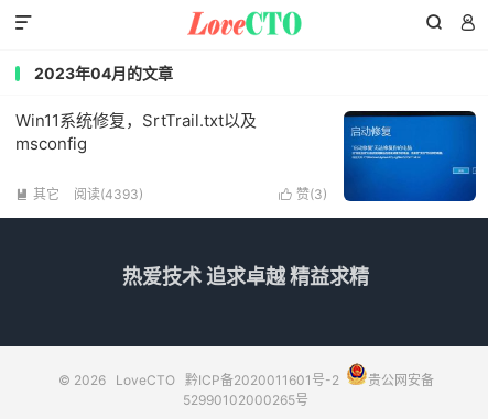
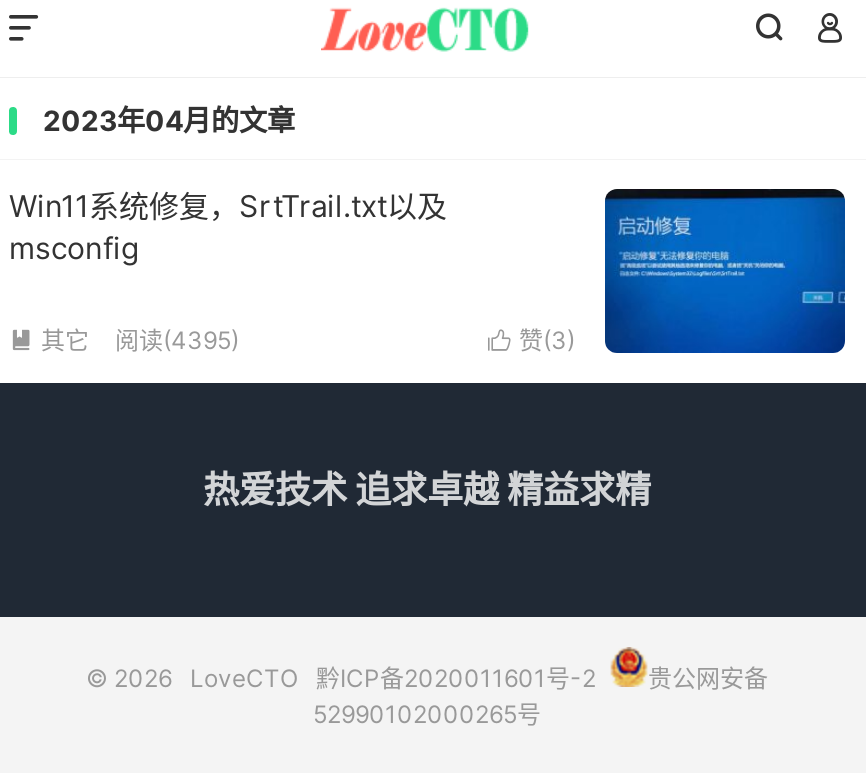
- 阅读(4393)
+ 阅读(4395)
